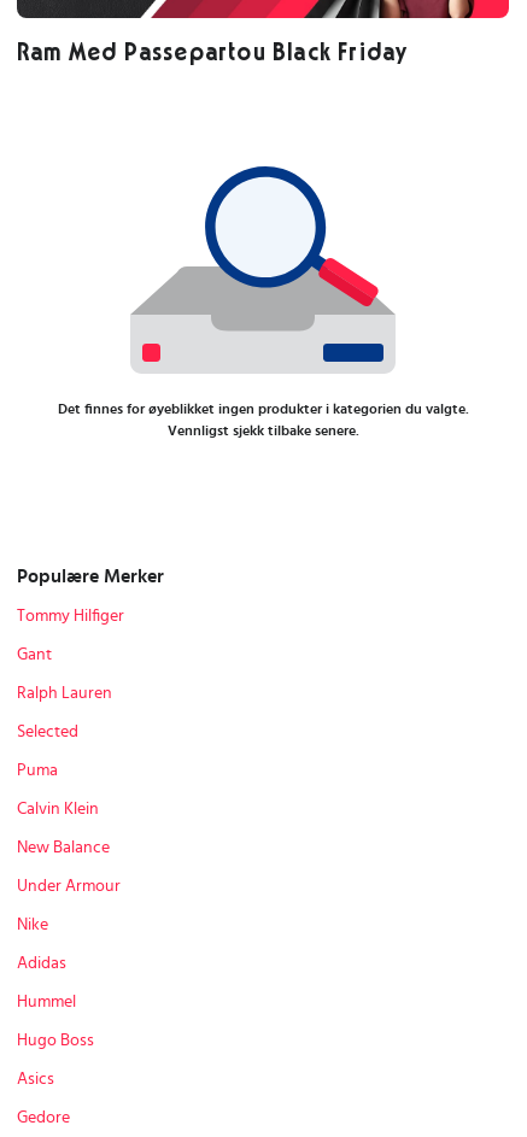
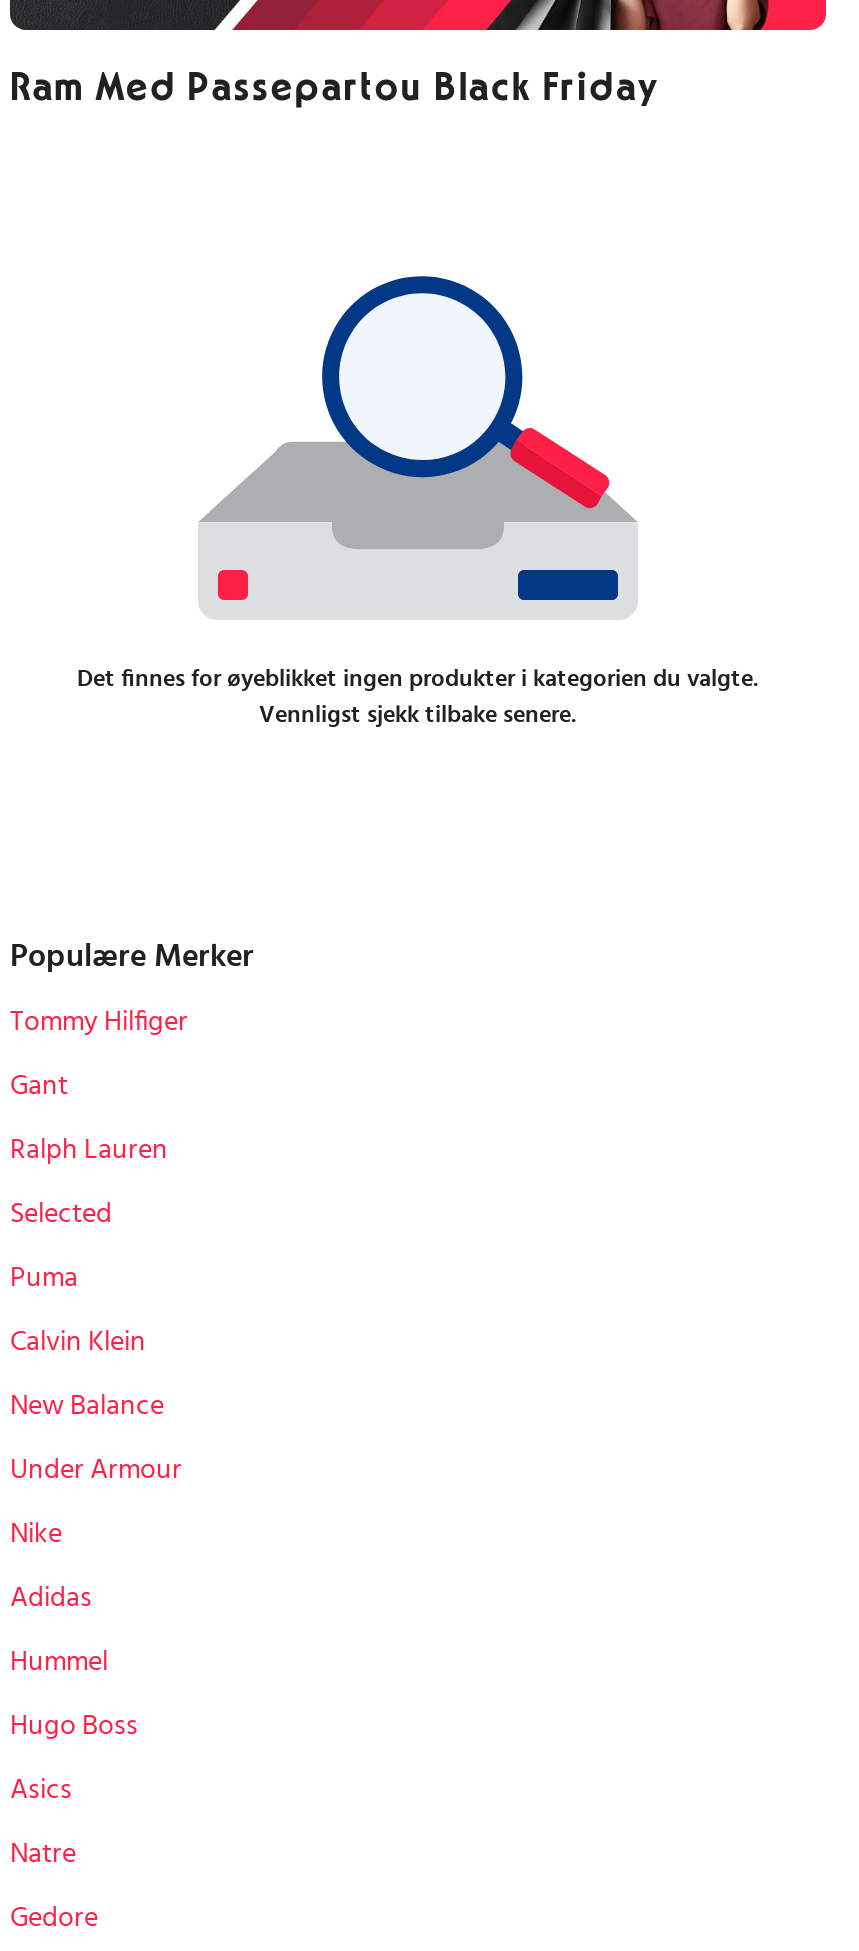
+ Natre
